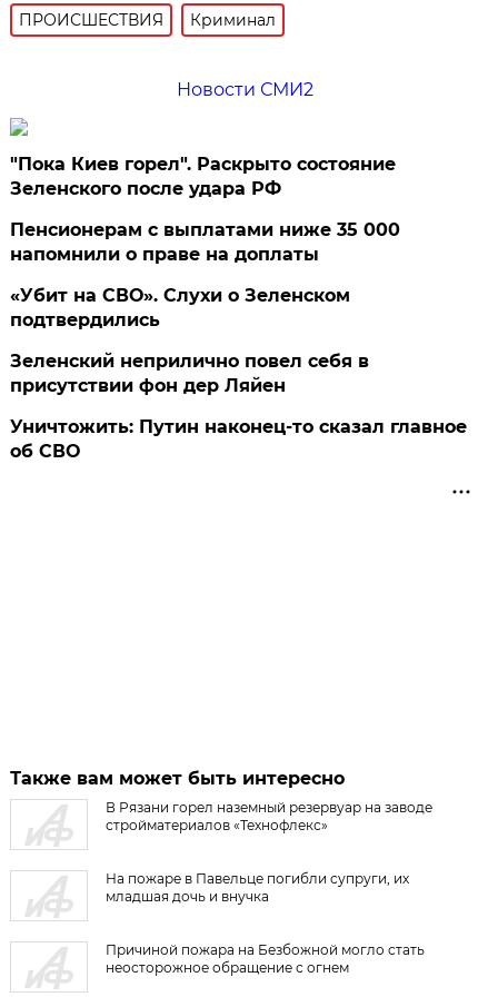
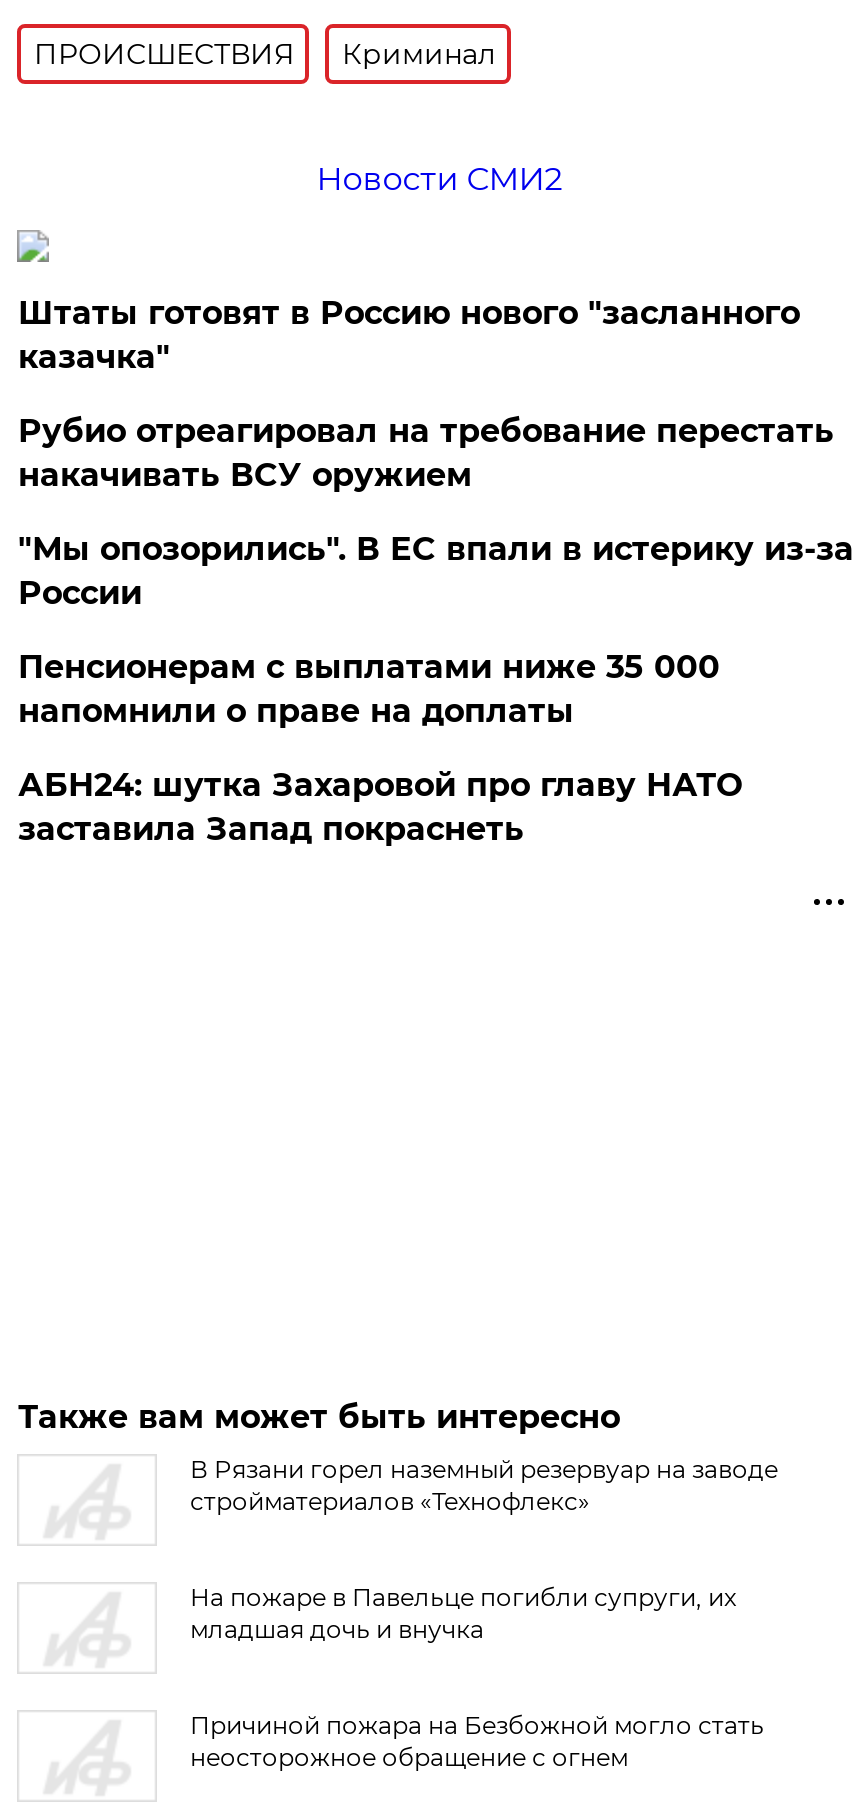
- "Пока Киев горел". Раскрыто состояние
- Зеленского после удара РФ
+ Штаты готовят в Россию нового "засланного
+ казачка"
+ Рубио отреагировал на требование перестать
+ накачивать ВСУ оружием
+ "Мы опозорились". В ЕС впали в истерику из-за
+ России

moved down: Пенсионерам с выплатами ниже 35 000 | напомнили о праве на доплаты

- «Убит на СВО». Слухи о Зеленском
- подтвердились
- Зеленский неприлично повел cебя в
- присутствии фон дер Ляйен
- Уничтожить: Путин наконец-то сказал главное
- об СВО
+ АБН24: шутка Захаровой про главу НАТО
+ заставила Запад покраснеть
